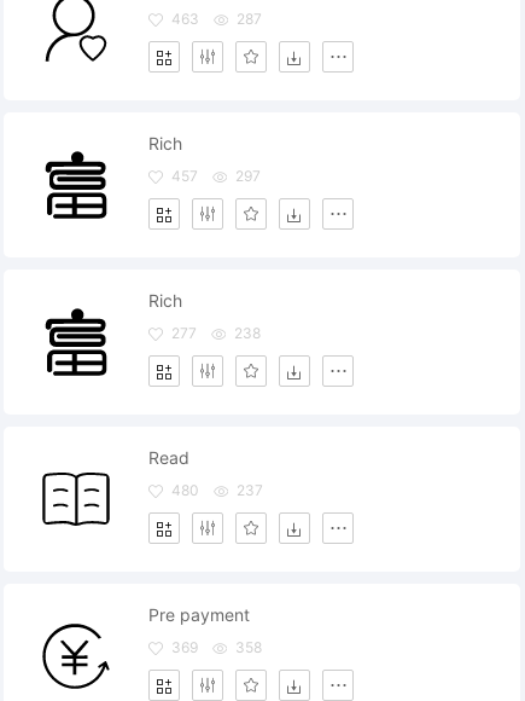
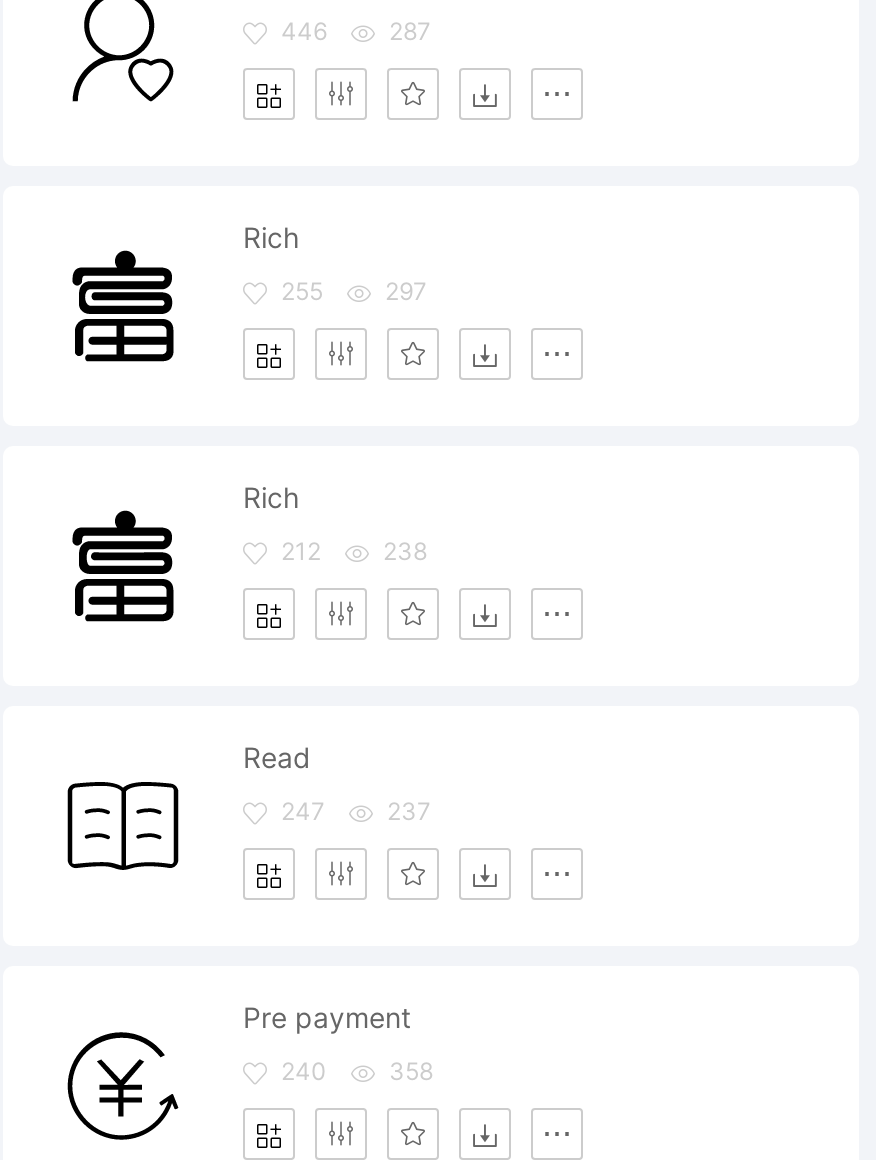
- 463
+ 446

- 457
+ 255

- 277
+ 212

- 480
+ 247

- 369
+ 240
